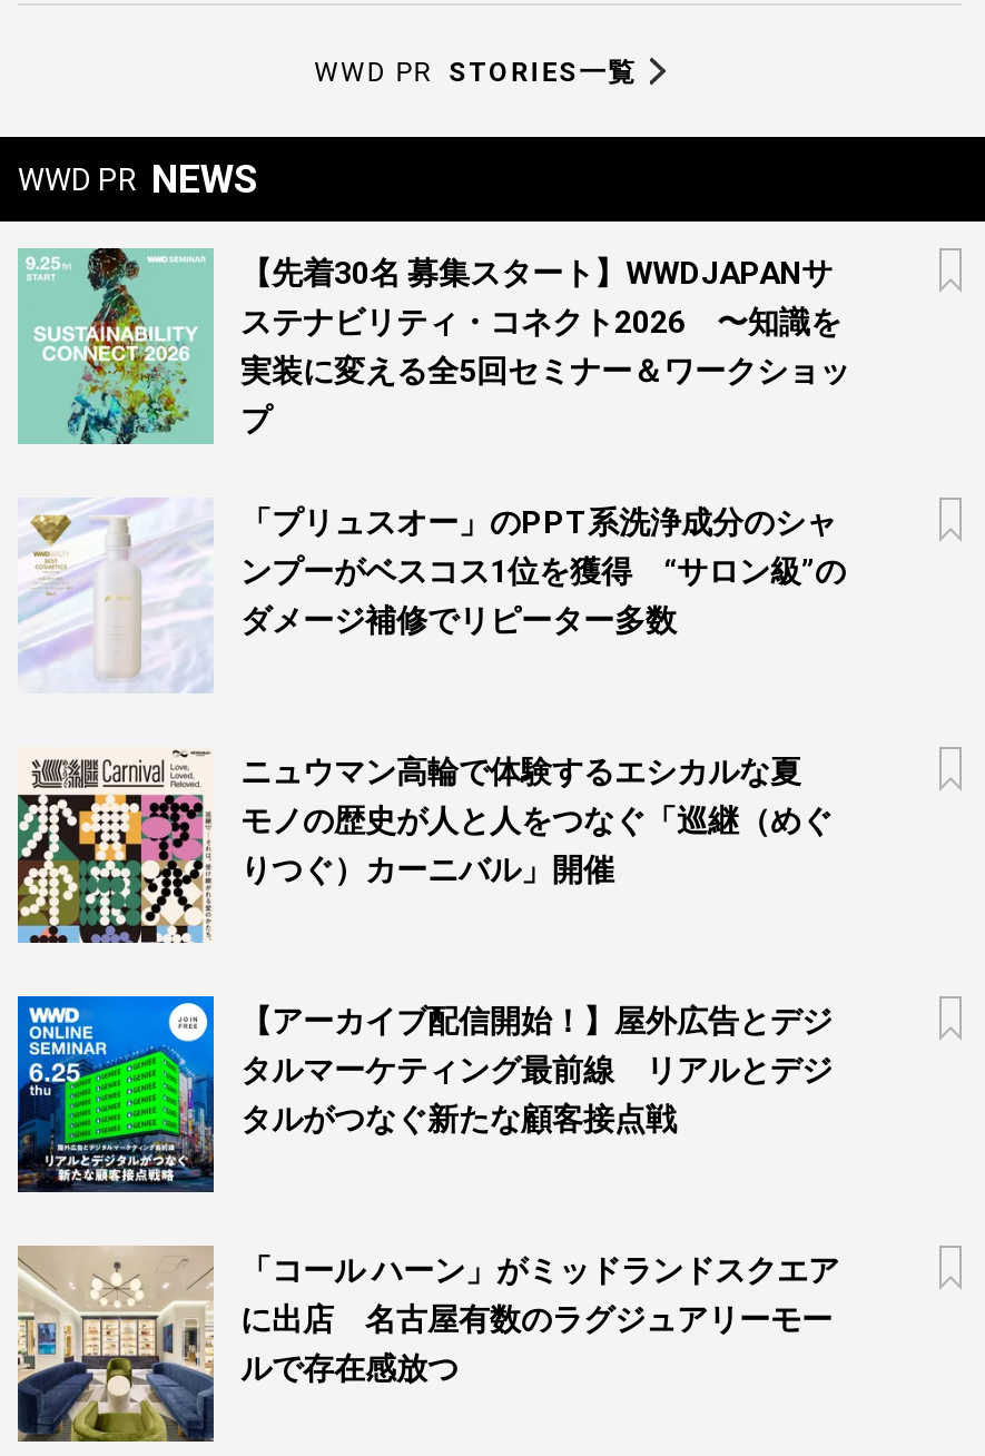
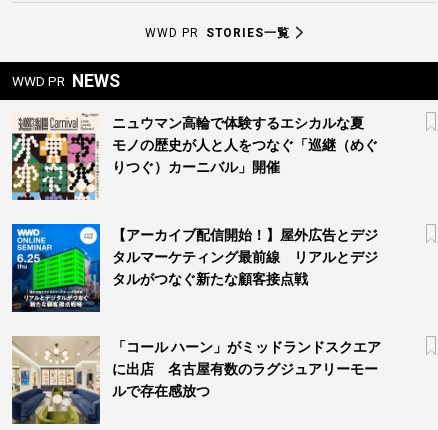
- [image]
- 【先着30名 募集スタート】WWDJAPANサ
- ステナビリティ・コネクト2026 〜知識を
- 実装に変える全5回セミナー＆ワークショッ
- プ
- 「プリュスオー」のPPT系洗浄成分のシャ
- ンプーがベスコス1位を獲得 “サロン級”の
- ダメージ補修でリピーター多数

- [image]
